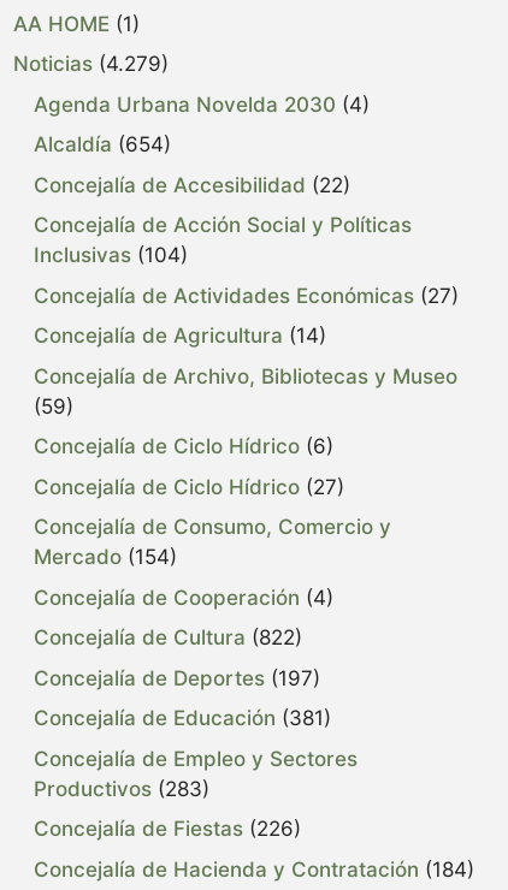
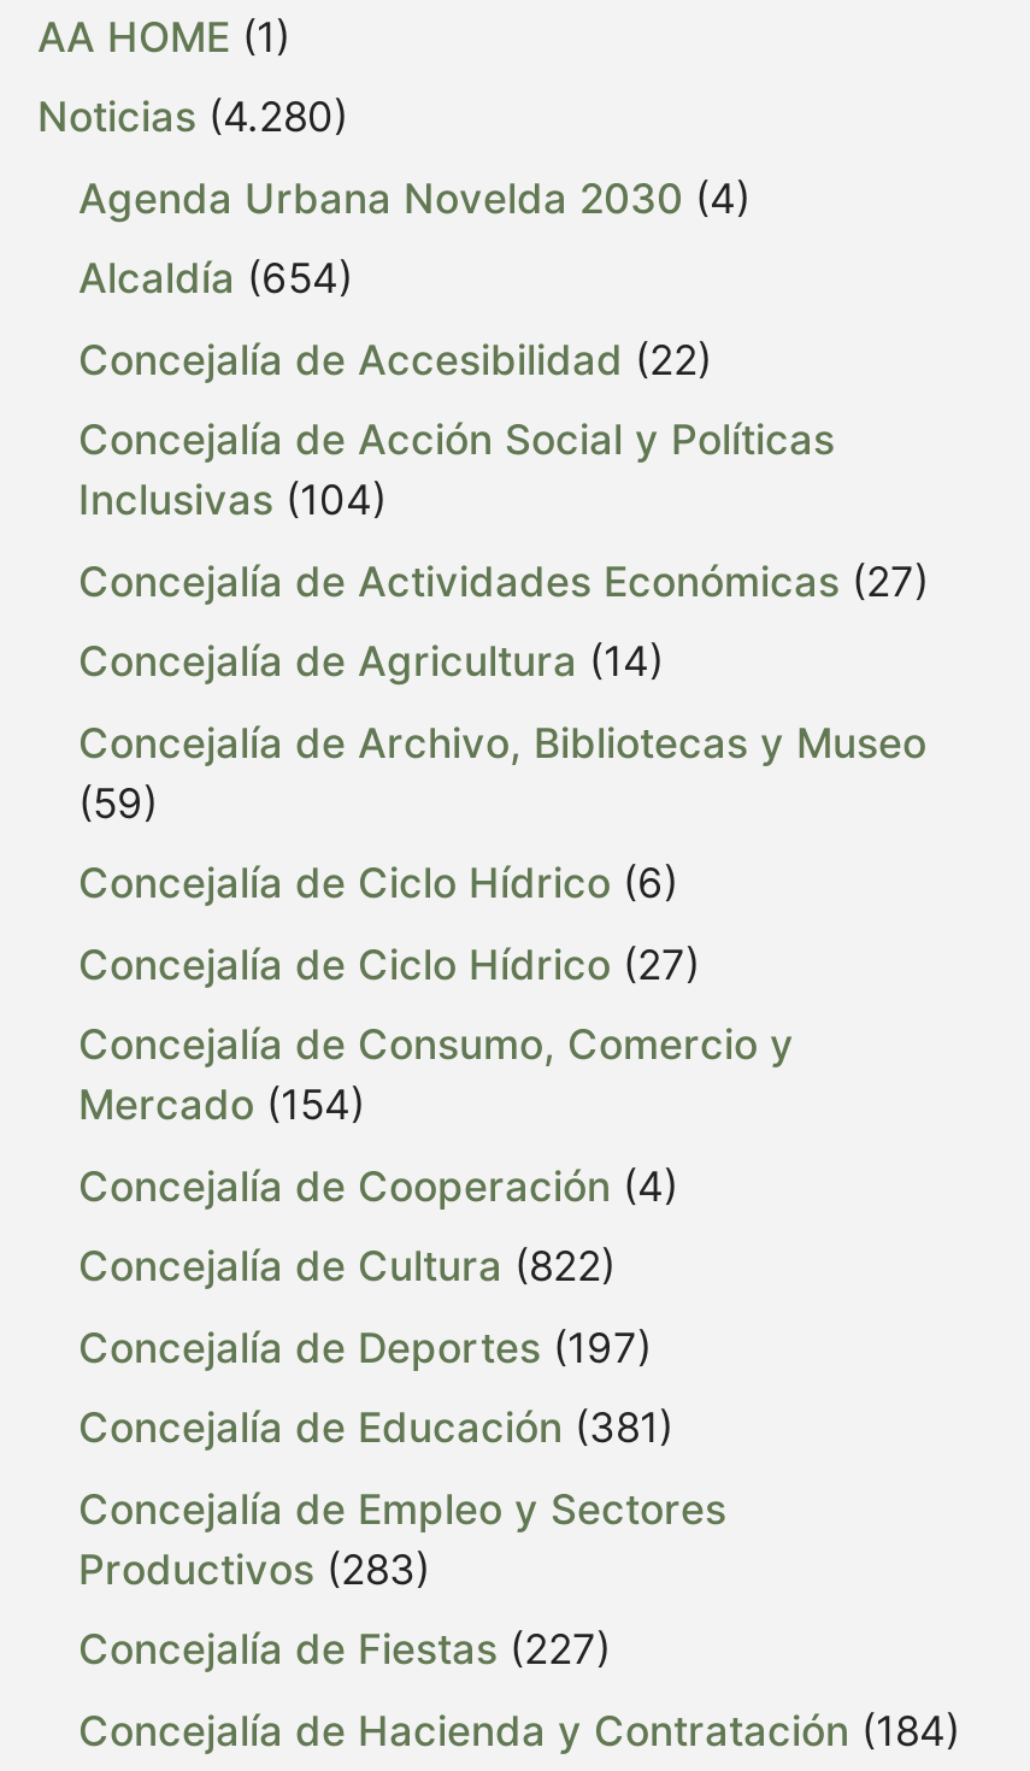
- Noticias (4.279)
+ Noticias (4.280)

- Concejalía de Fiestas (226)
+ Concejalía de Fiestas (227)
